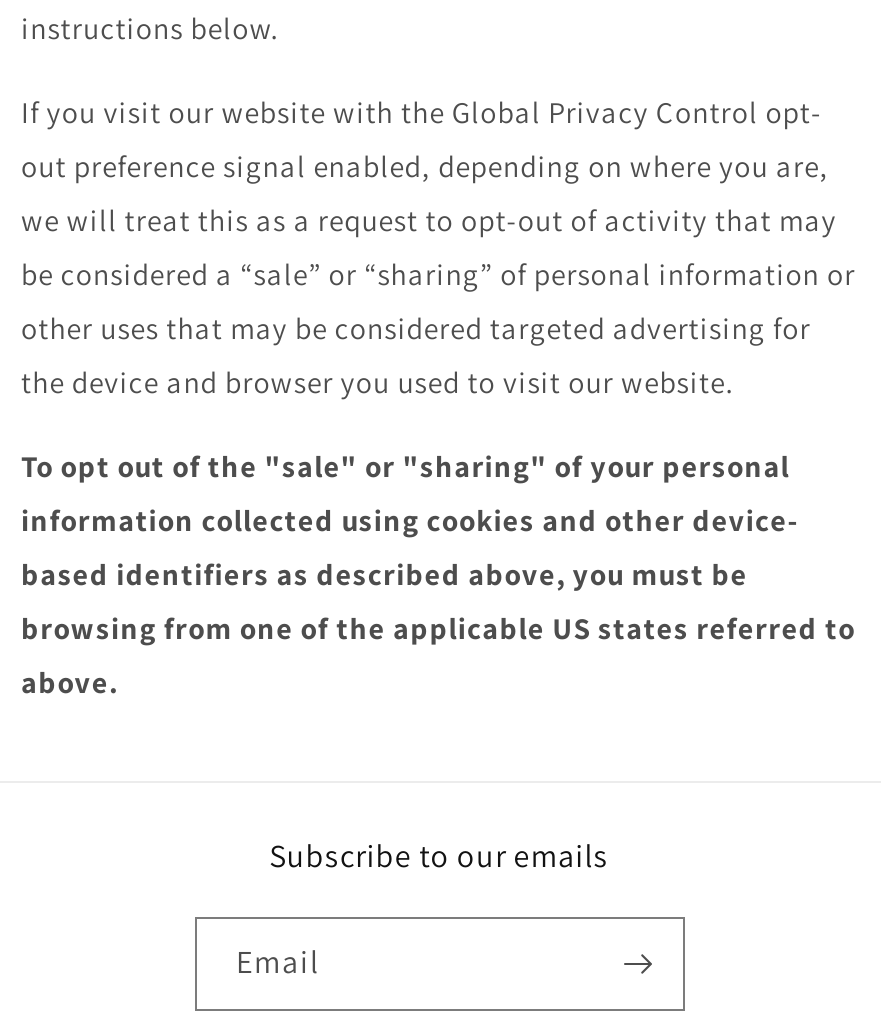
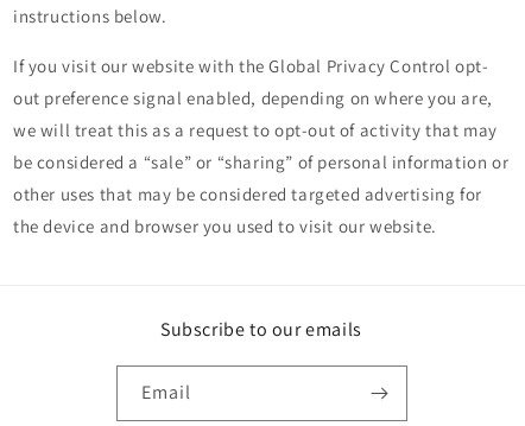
- To opt out of the "sale" or "sharing" of your personal
- information collected using cookies and other device-
- based identifiers as described above, you must be
- browsing from one of the applicable US states referred to
- above.
